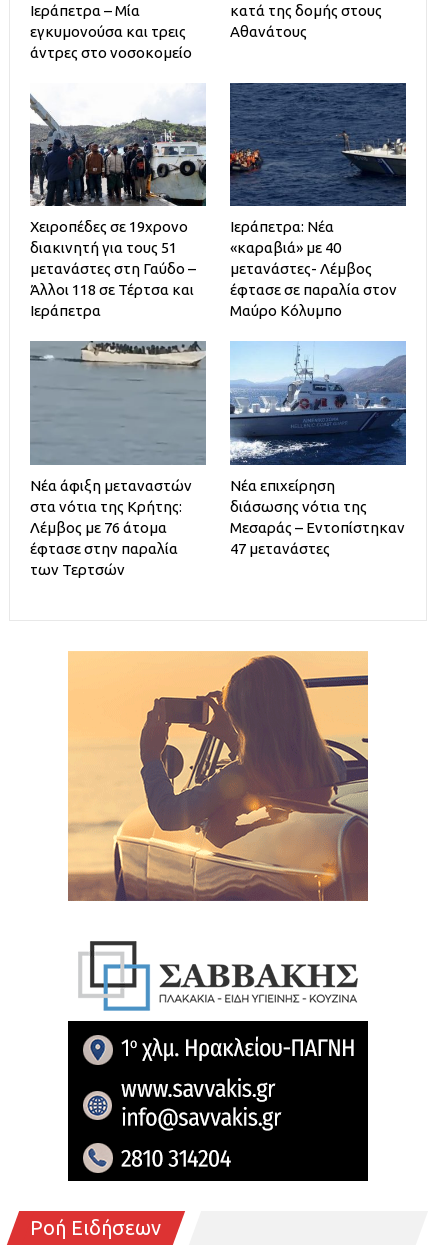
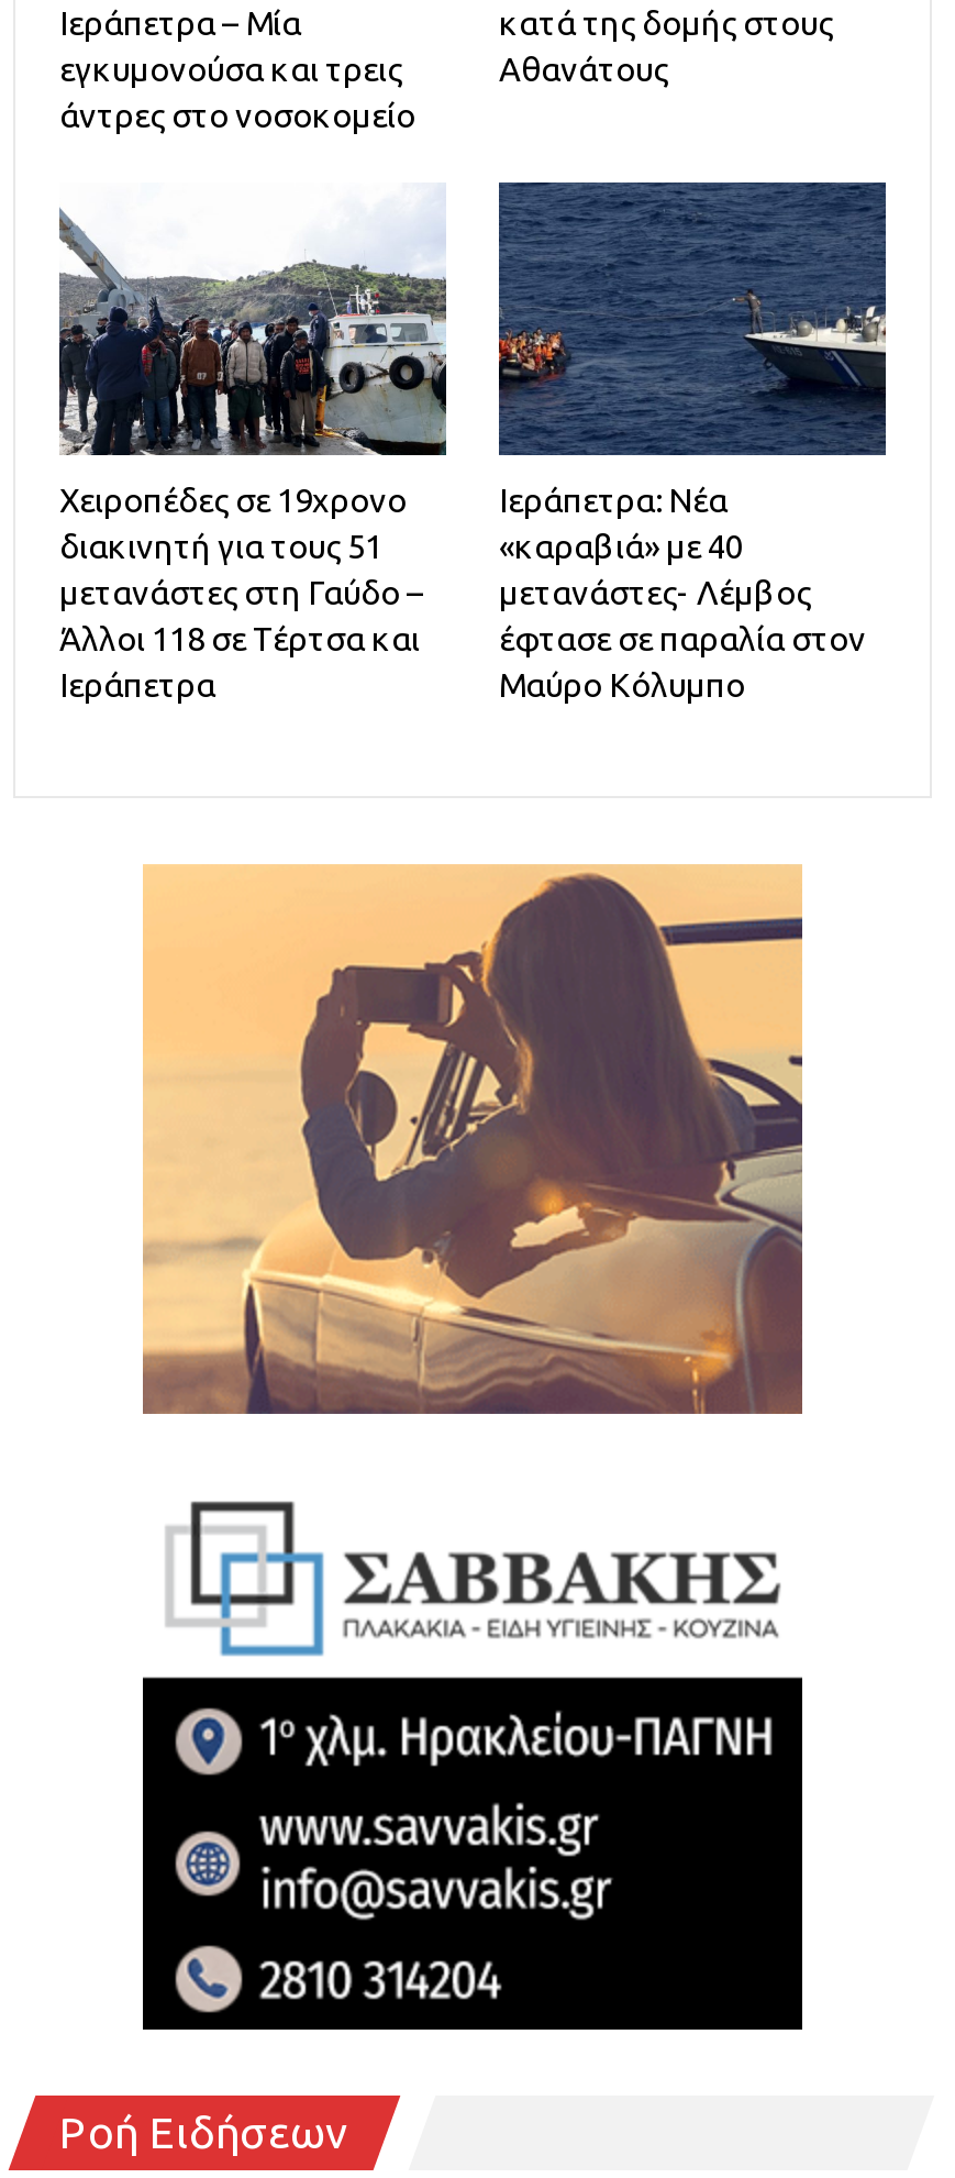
- [image]
- Νέα άφιξη μεταναστών
- στα νότια της Κρήτης:
- Λέμβος με 76 άτομα
- έφτασε στην παραλία
- των Τερτσών

- [image]
- Νέα επιχείρηση
- διάσωσης νότια της
- Μεσαράς – Εντοπίστηκαν
- 47 μετανάστες
